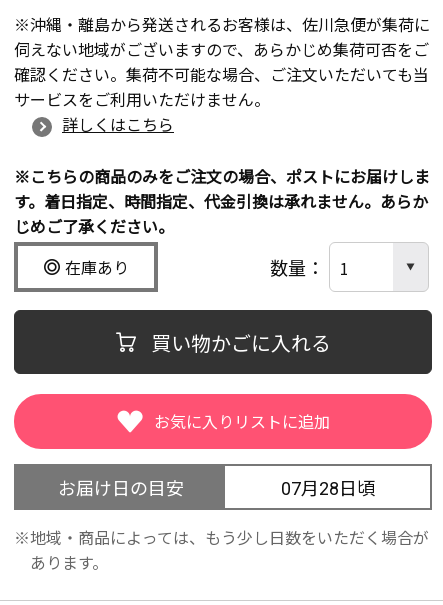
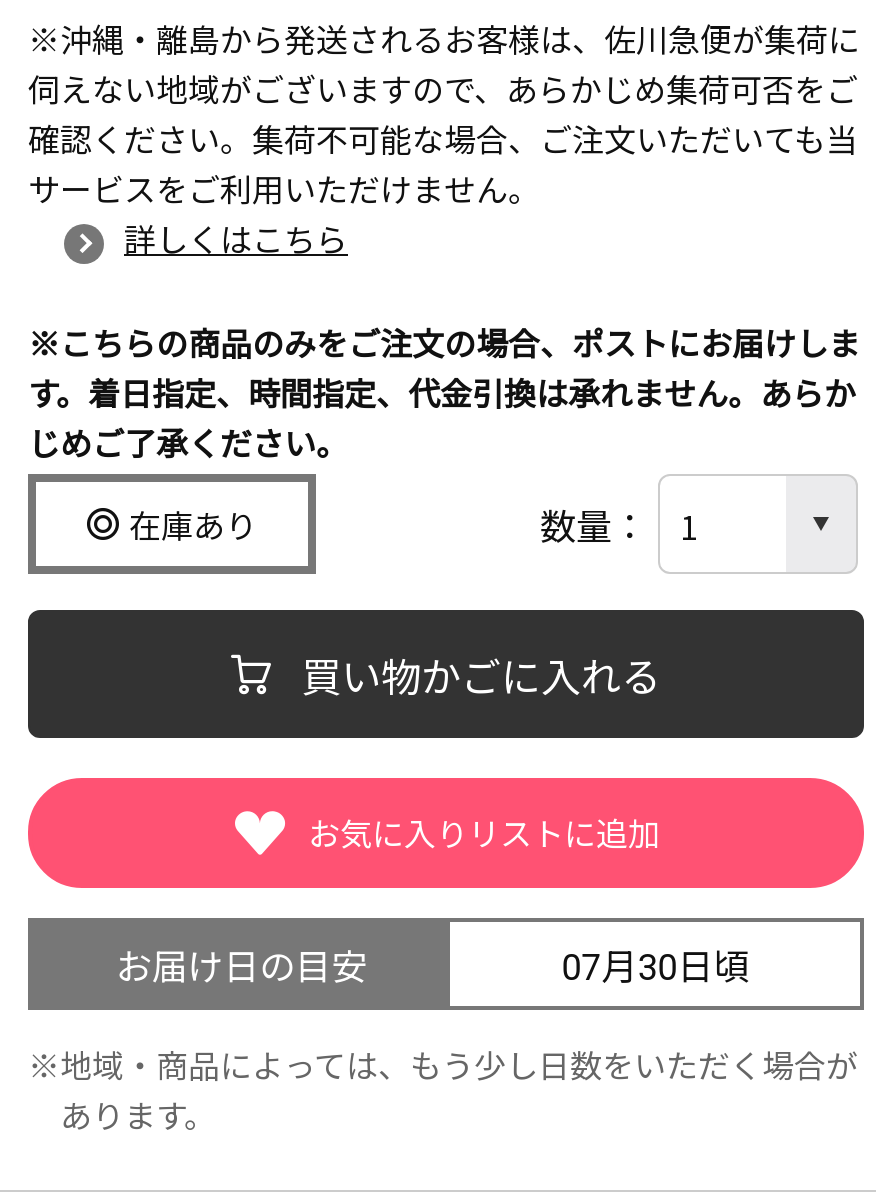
- 07月28日頃
+ 07月30日頃
